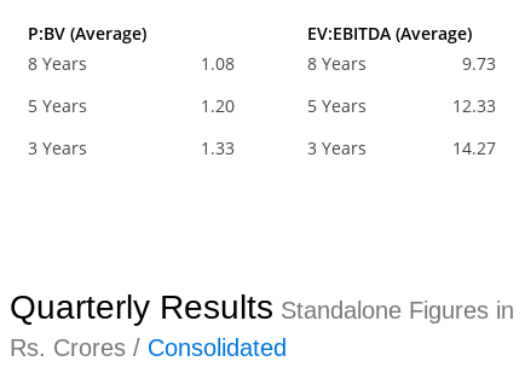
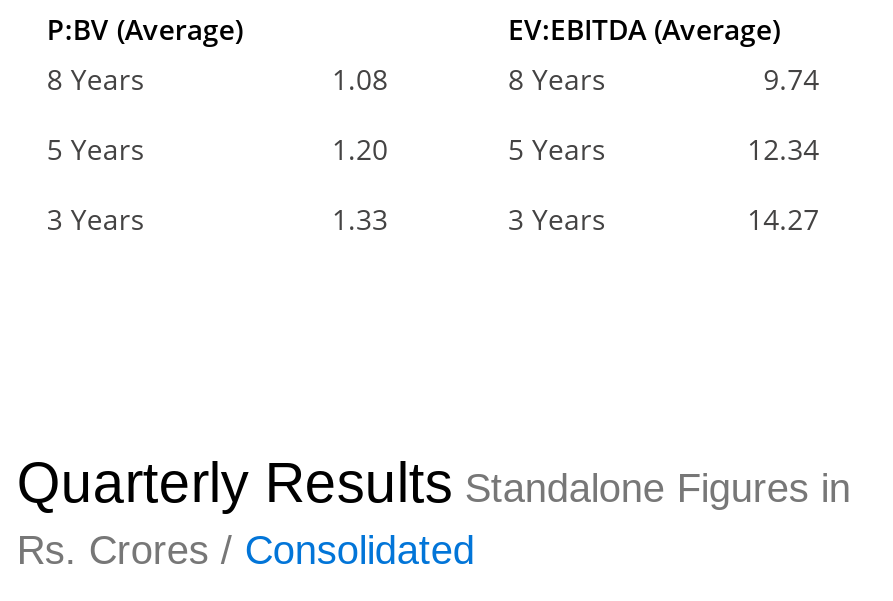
- 9.73
+ 9.74

- 12.33
+ 12.34
